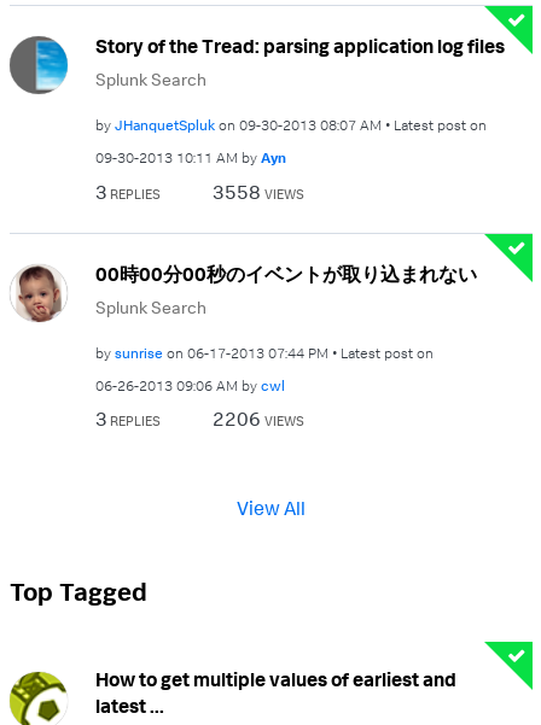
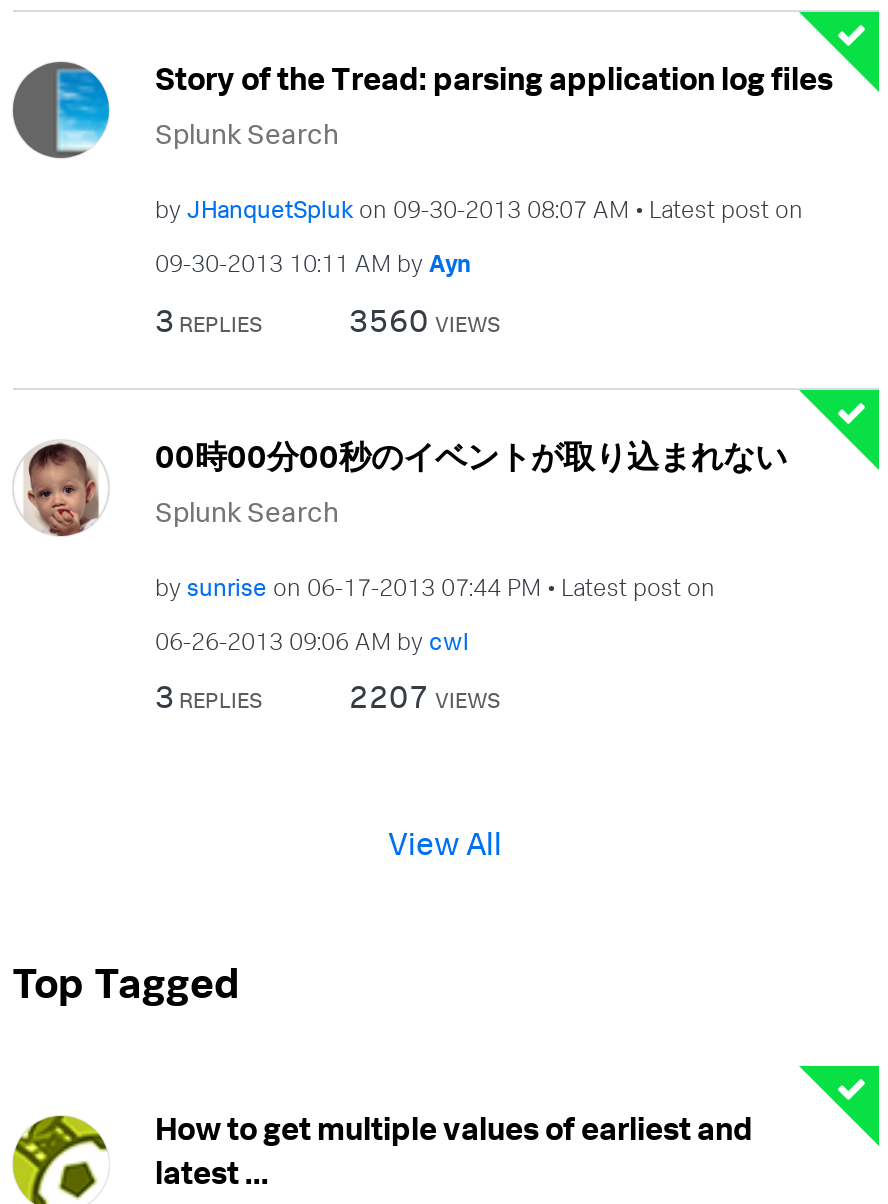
- 3558 VIEWS
+ 3560 VIEWS

- 2206 VIEWS
+ 2207 VIEWS
